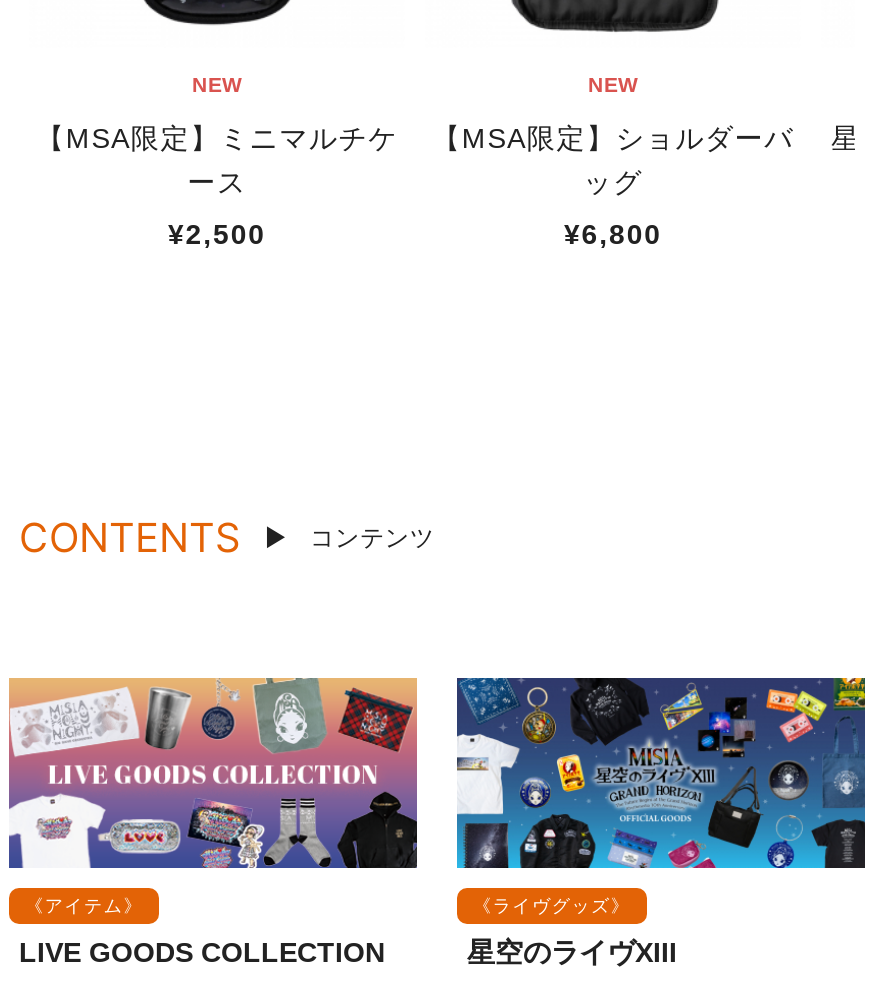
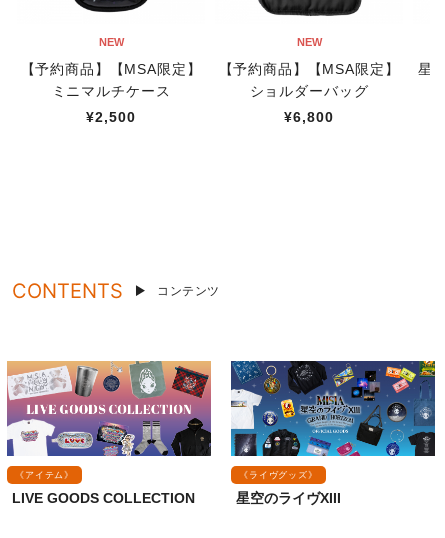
- 【MSA限定】ミニマルチケ
- ース
+ 【予約商品】【MSA限定】
+ ミニマルチケース

- 【MSA限定】ショルダーバ
- ッグ
+ 【予約商品】【MSA限定】
+ ショルダーバッグ
